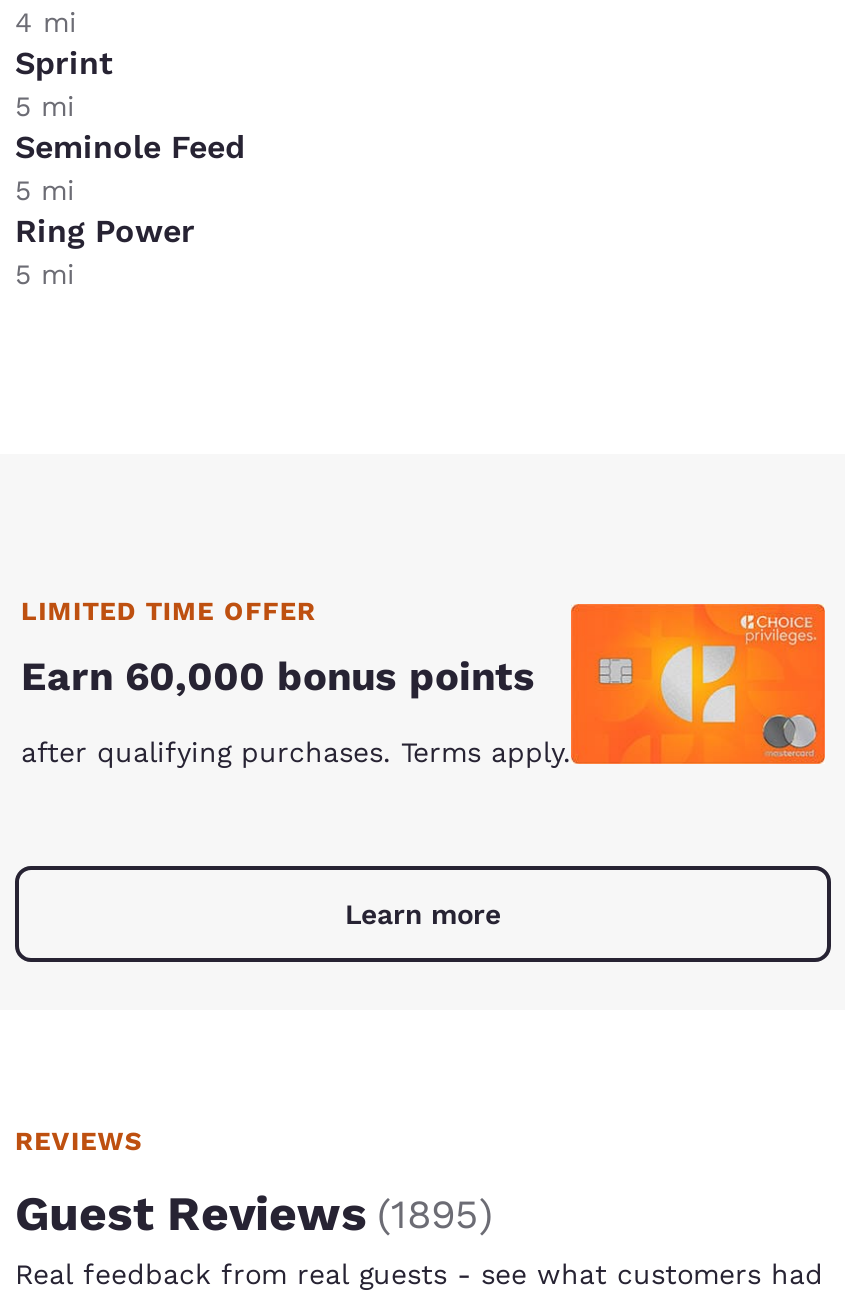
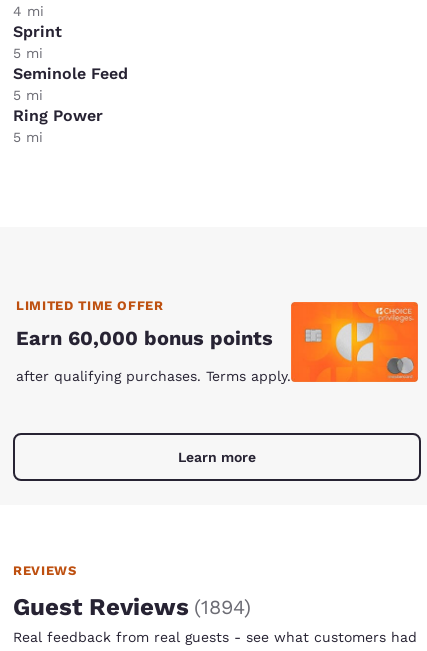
- Guest Reviews (1895)
+ Guest Reviews (1894)
